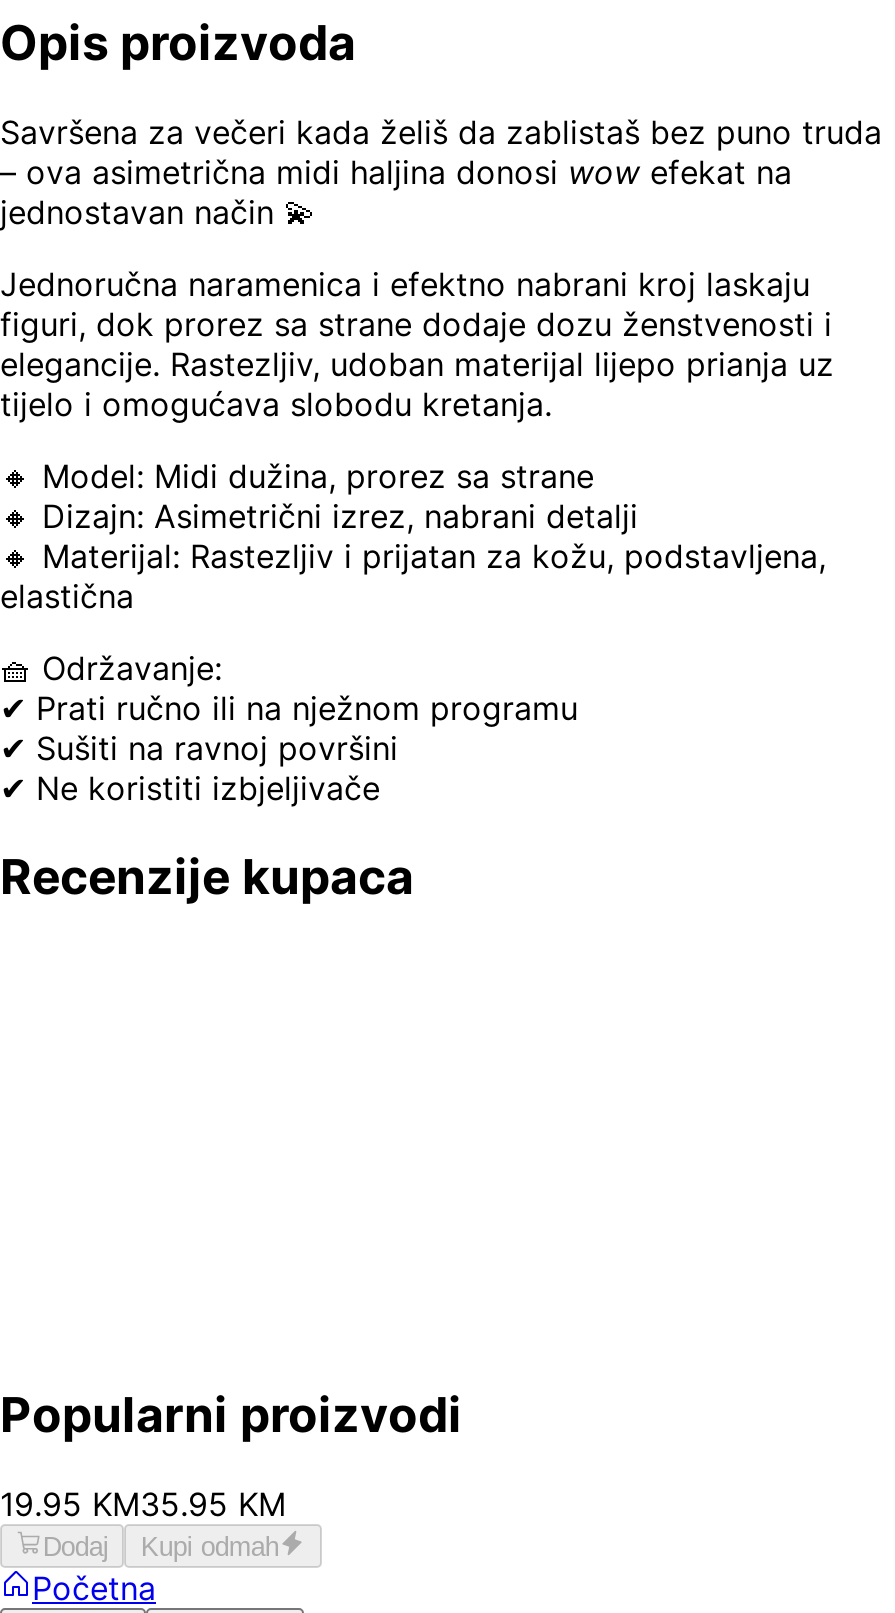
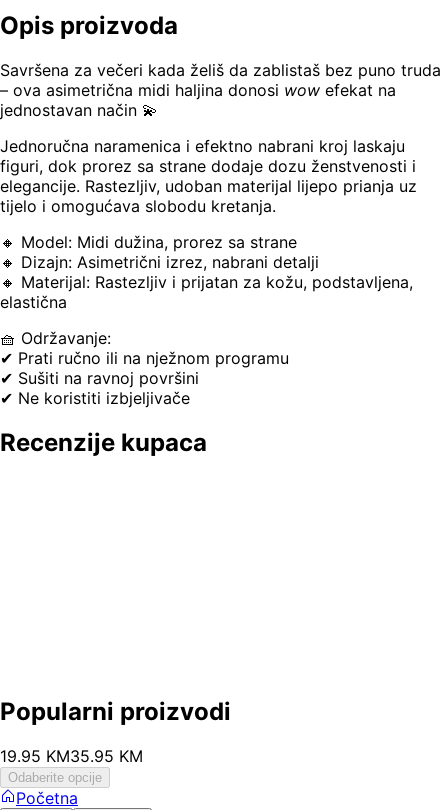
- Dodaj
- Kupi odmah
+ Odaberite opcije
